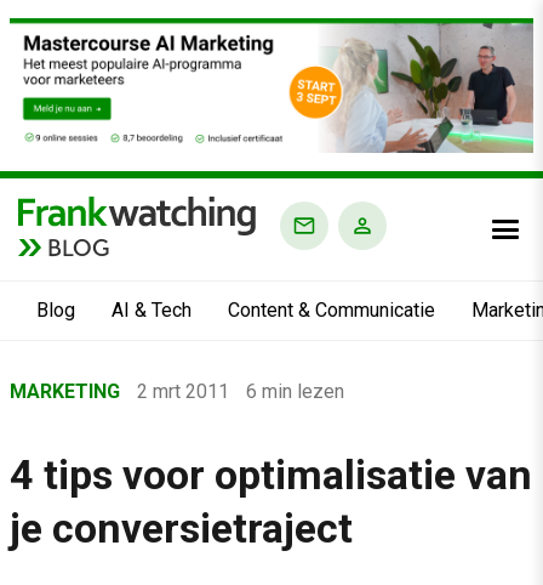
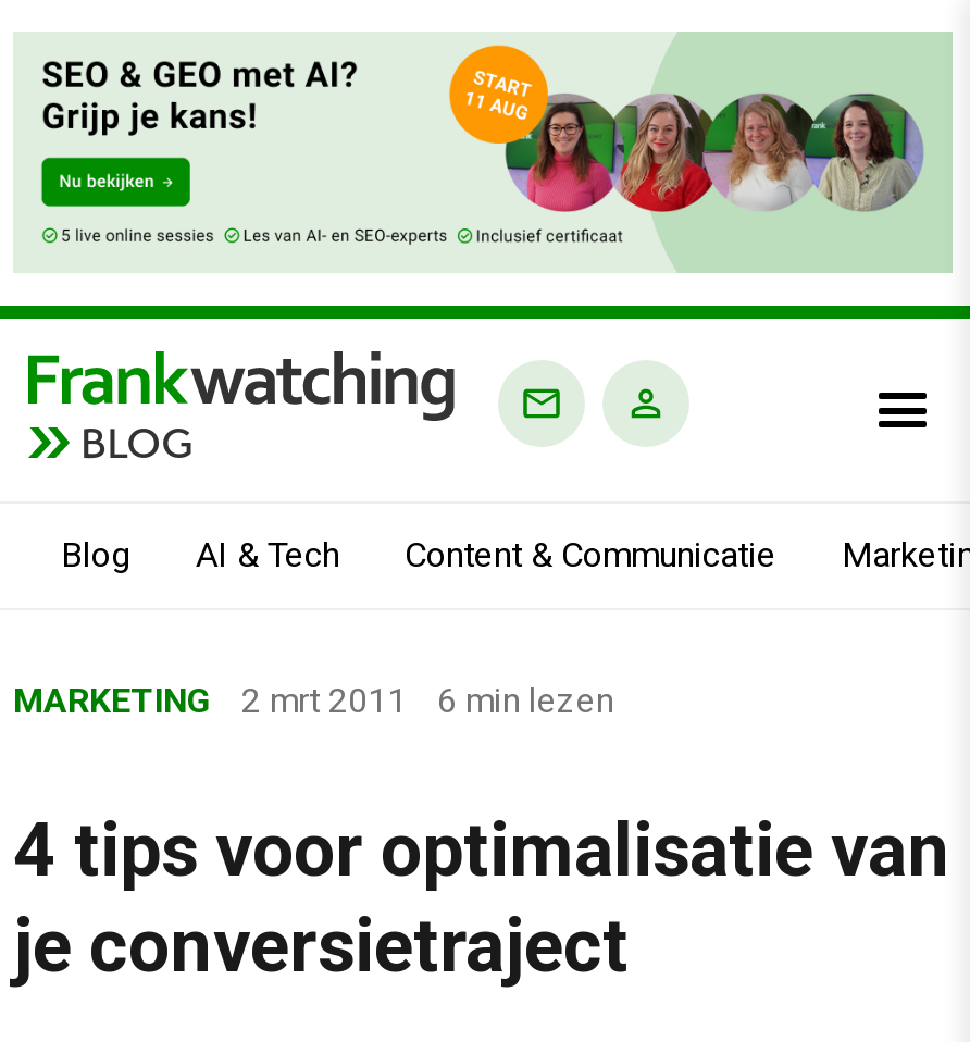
- [image]
+ [image]
